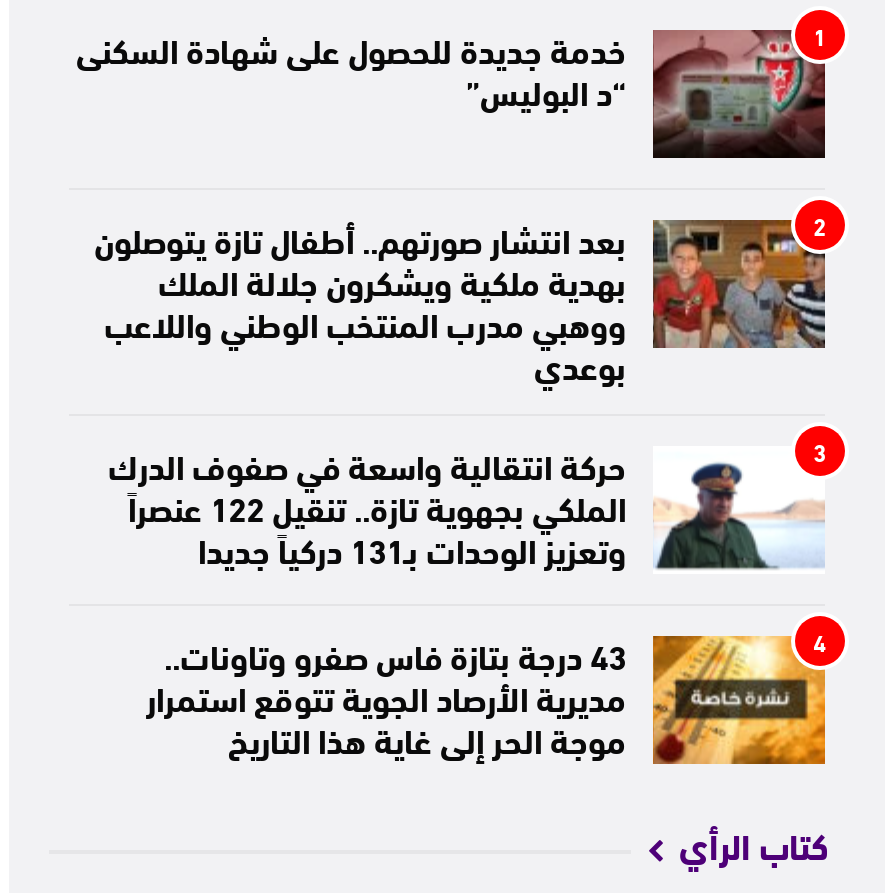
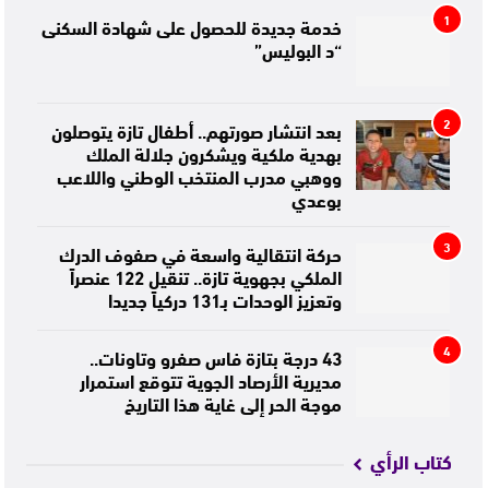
- [image]

- [image]

- [image]
